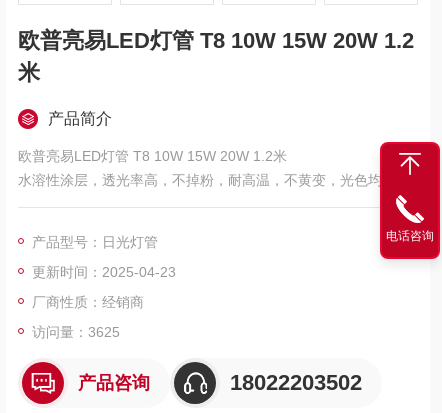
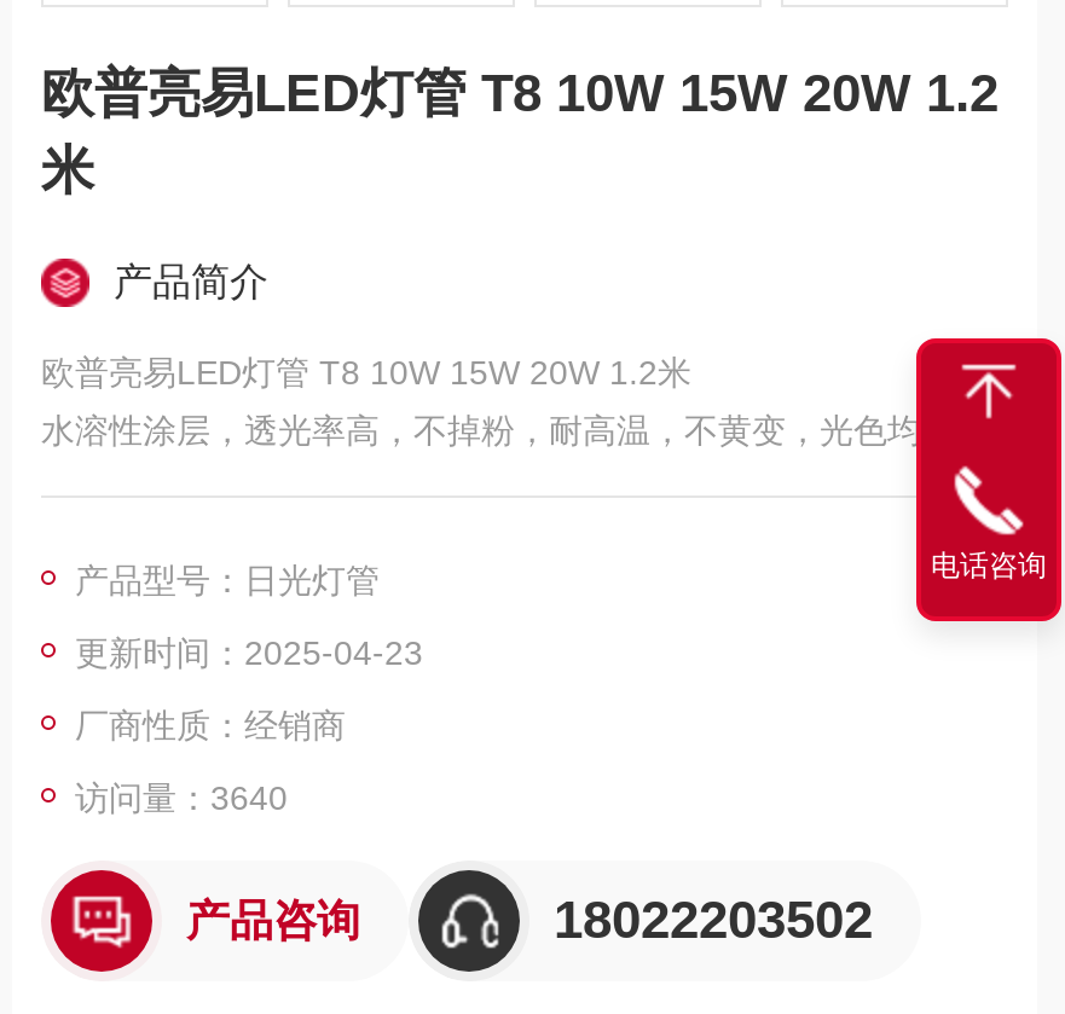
- 访问量：3625
+ 访问量：3640
